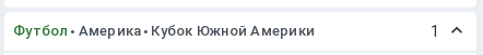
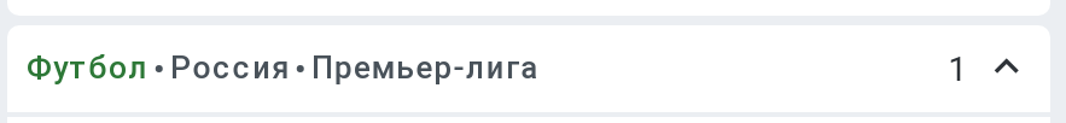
- Футбол Америка Кубок Южной Америки
+ Футбол Россия Премьер-лига
